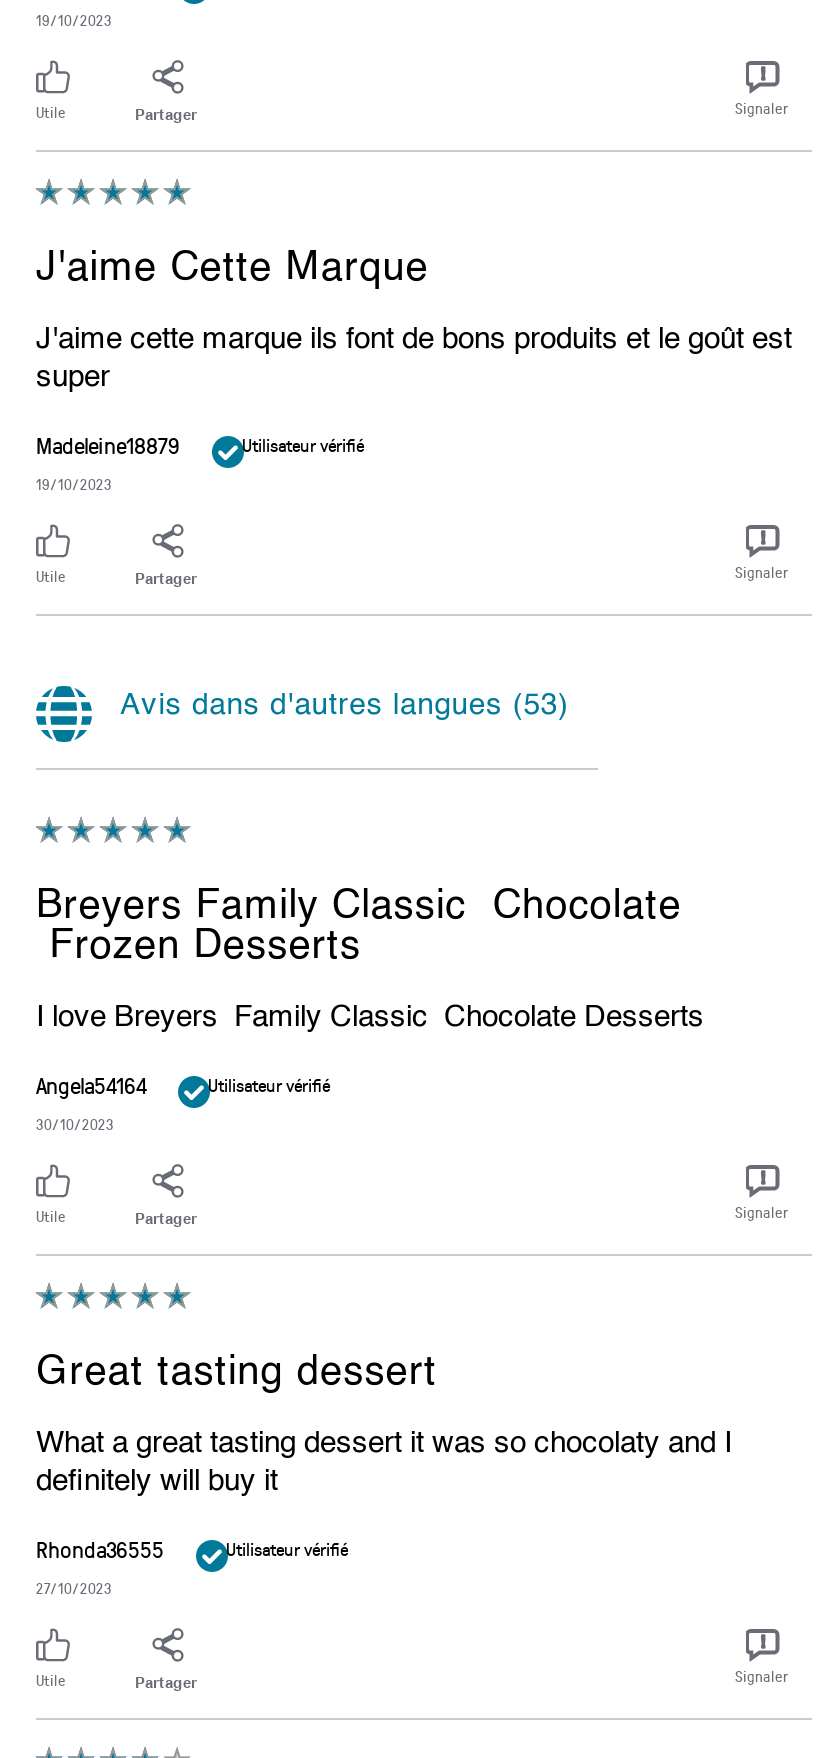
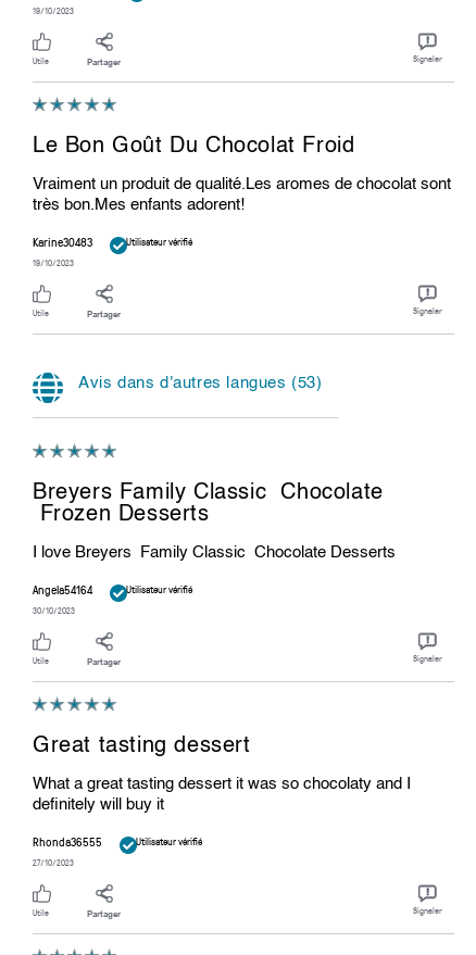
- J'aime Cette Marque
+ Le Bon Goût Du Chocolat Froid

- J'aime cette marque ils font de bons produits et le goût est
- super
+ Vraiment un produit de qualité.Les aromes de chocolat sont
+ très bon.Mes enfants adorent!

- Madeleine18879
+ Karine30483
